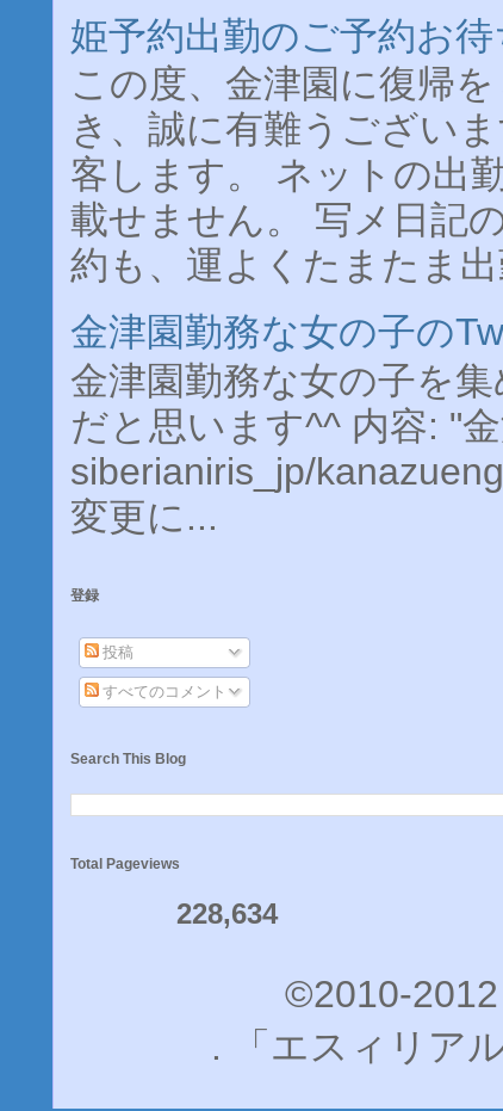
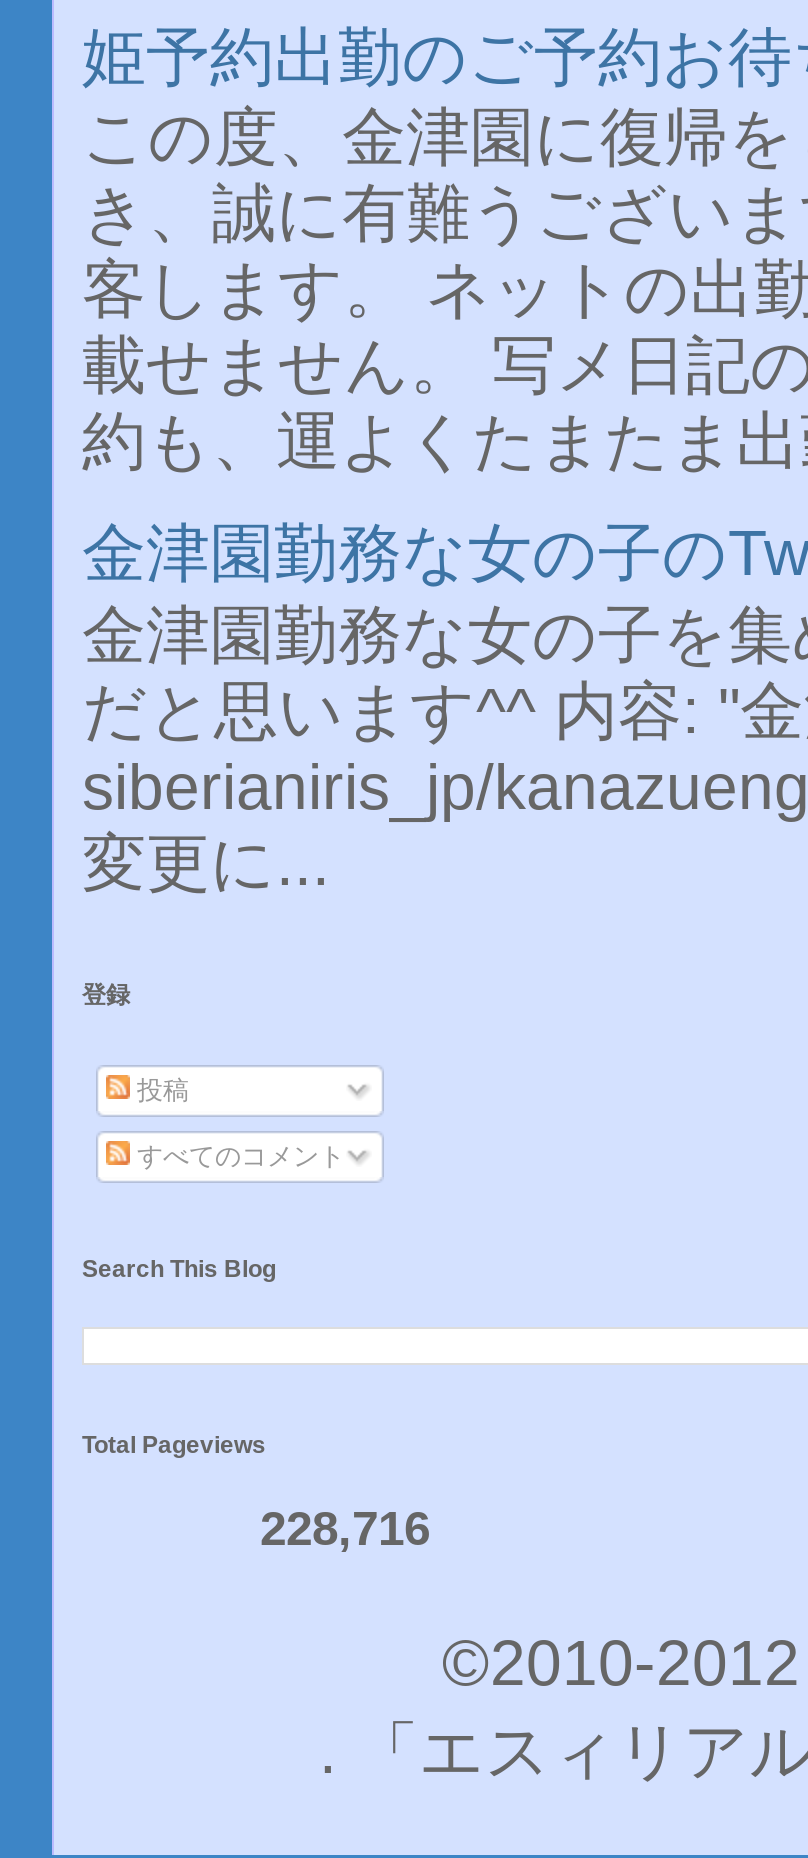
- 228,634
+ 228,716
